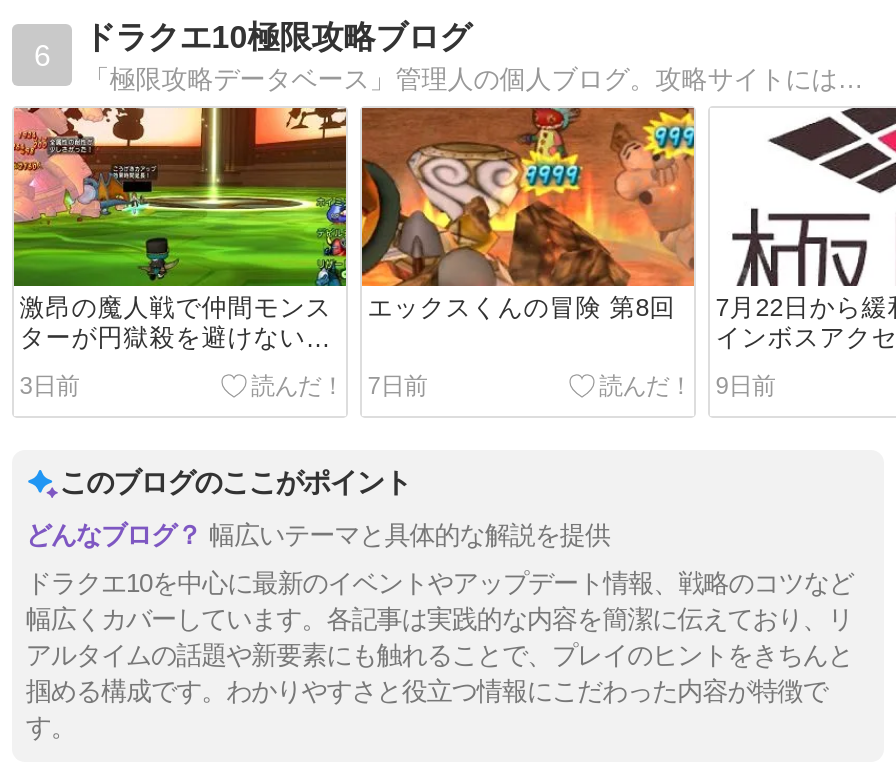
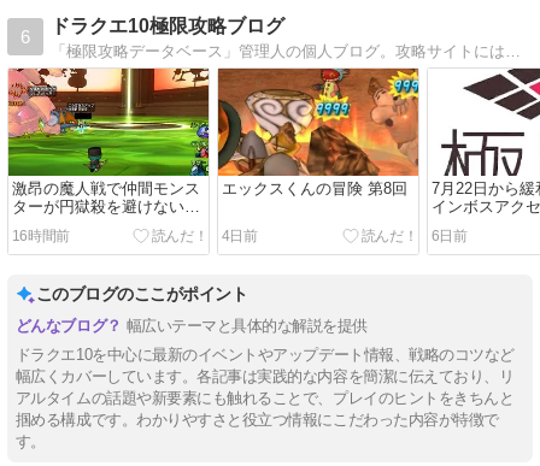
- 3日前
+ 16時間前

- 7日前
+ 4日前

- 9日前
+ 6日前
